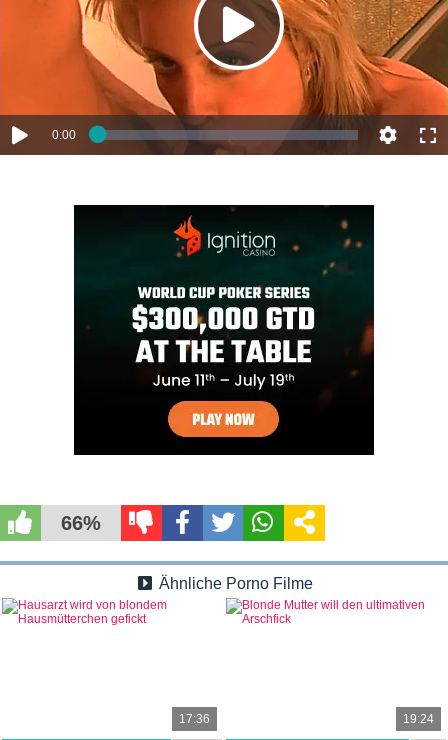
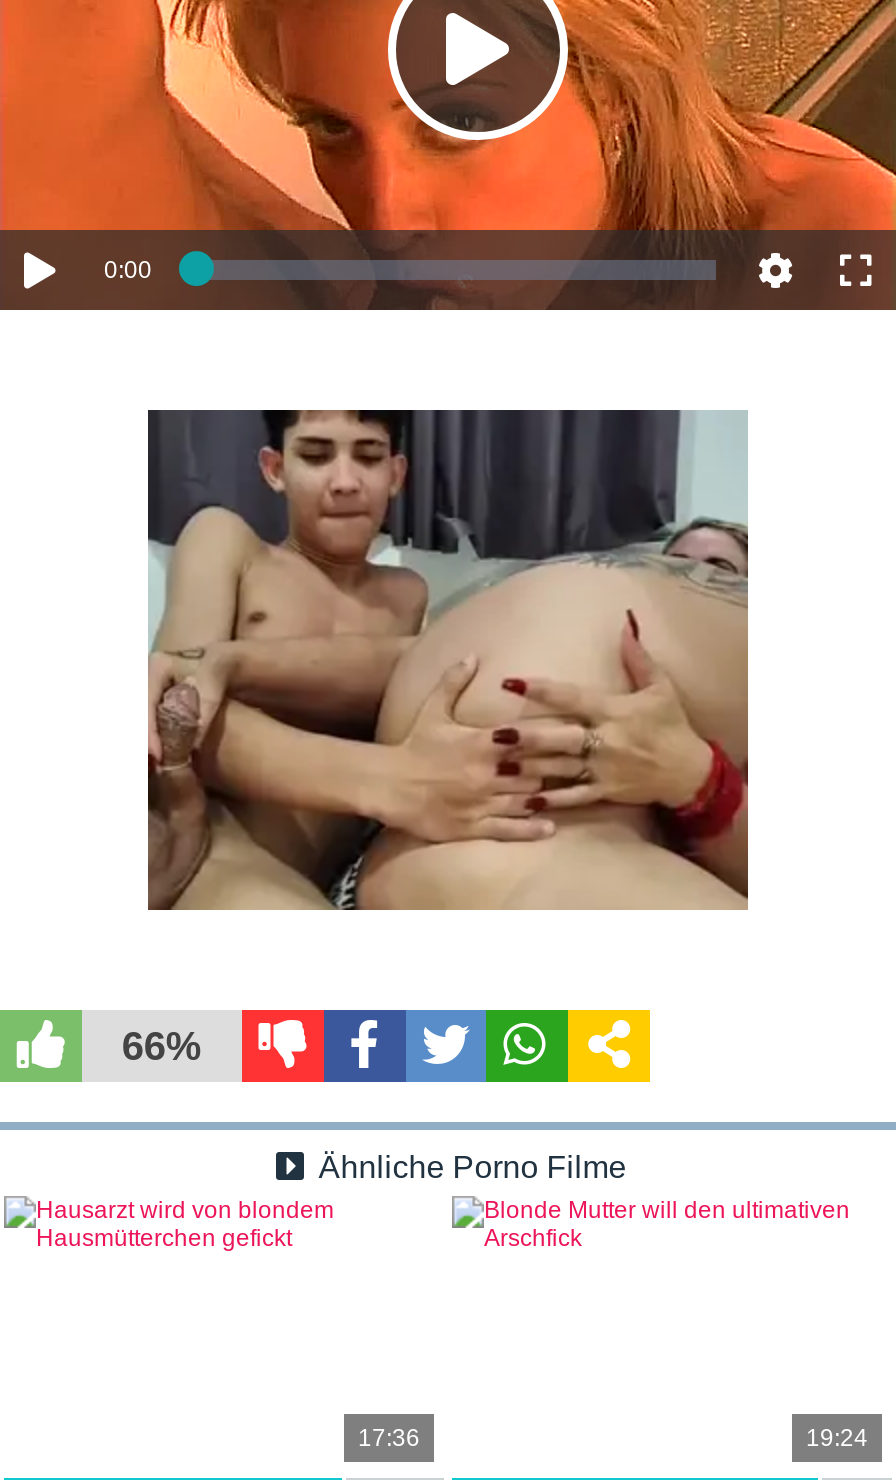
- [image]
+ [image]
